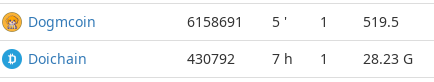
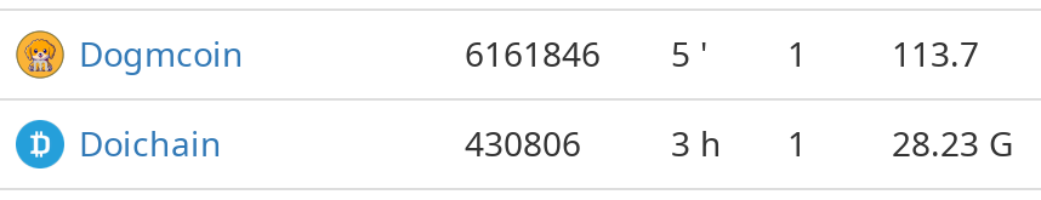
- 6158691
+ 6161846

- 519.5
+ 113.7

- 430792
+ 430806

- 7 h
+ 3 h
